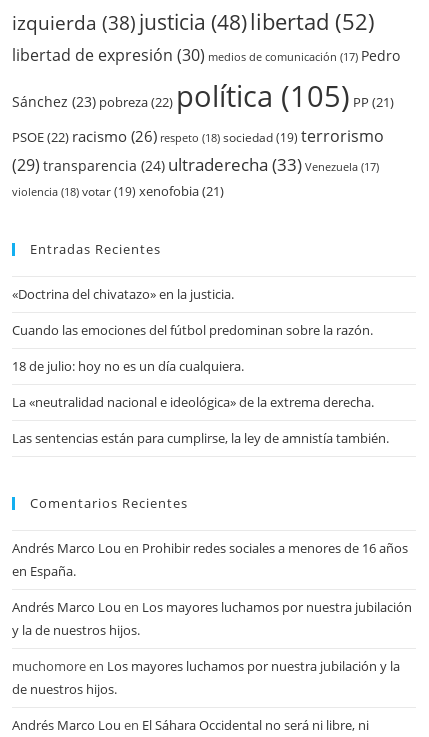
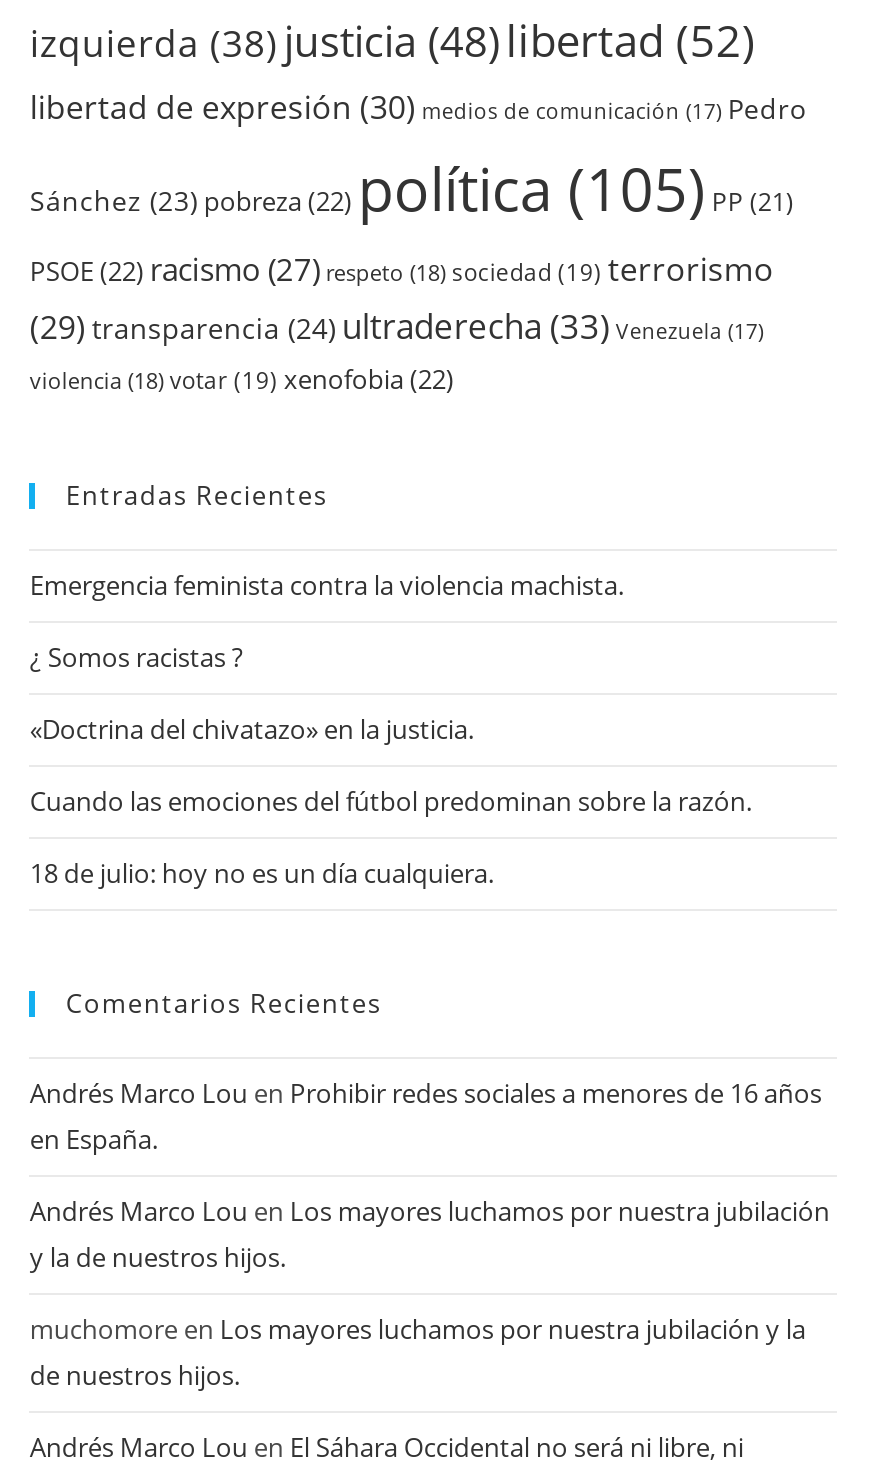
- PSOE (22) racismo (26) respeto (18) sociedad (19) terrorismo
+ PSOE (22) racismo (27) respeto (18) sociedad (19) terrorismo

- violencia (18) votar (19) xenofobia (21)
+ violencia (18) votar (19) xenofobia (22)

+ Emergencia feminista contra la violencia machista.
+ ¿ Somos racistas ?

moved down: «Doctrina del chivatazo» en la justicia. | Cuando las emociones del fútbol predominan sobre la razón. | 18 de julio: hoy no es un día cualquiera.

- La «neutralidad nacional e ideológica» de la extrema derecha.
- Las sentencias están para cumplirse, la ley de amnistía también.
